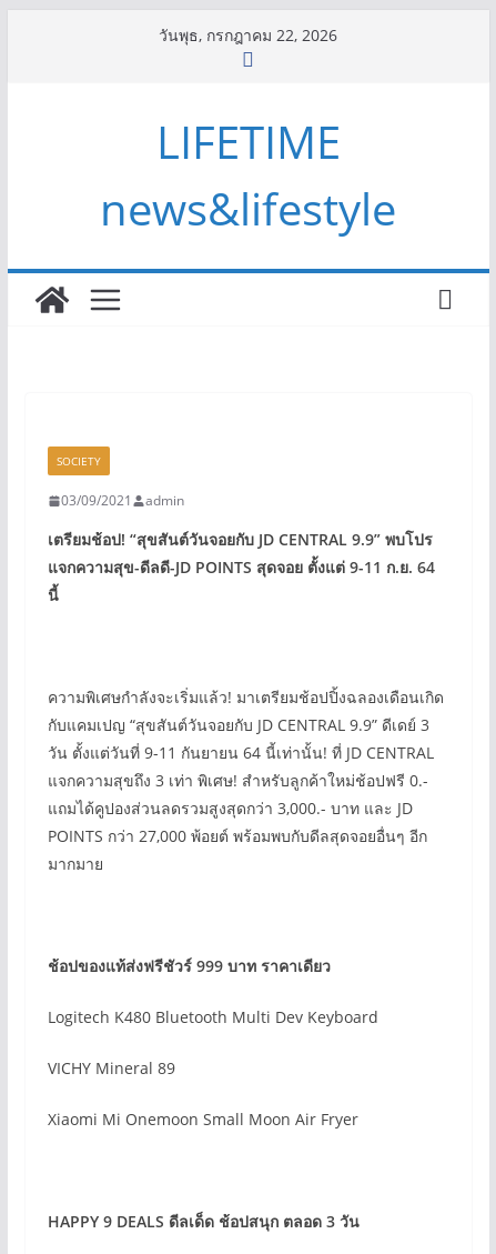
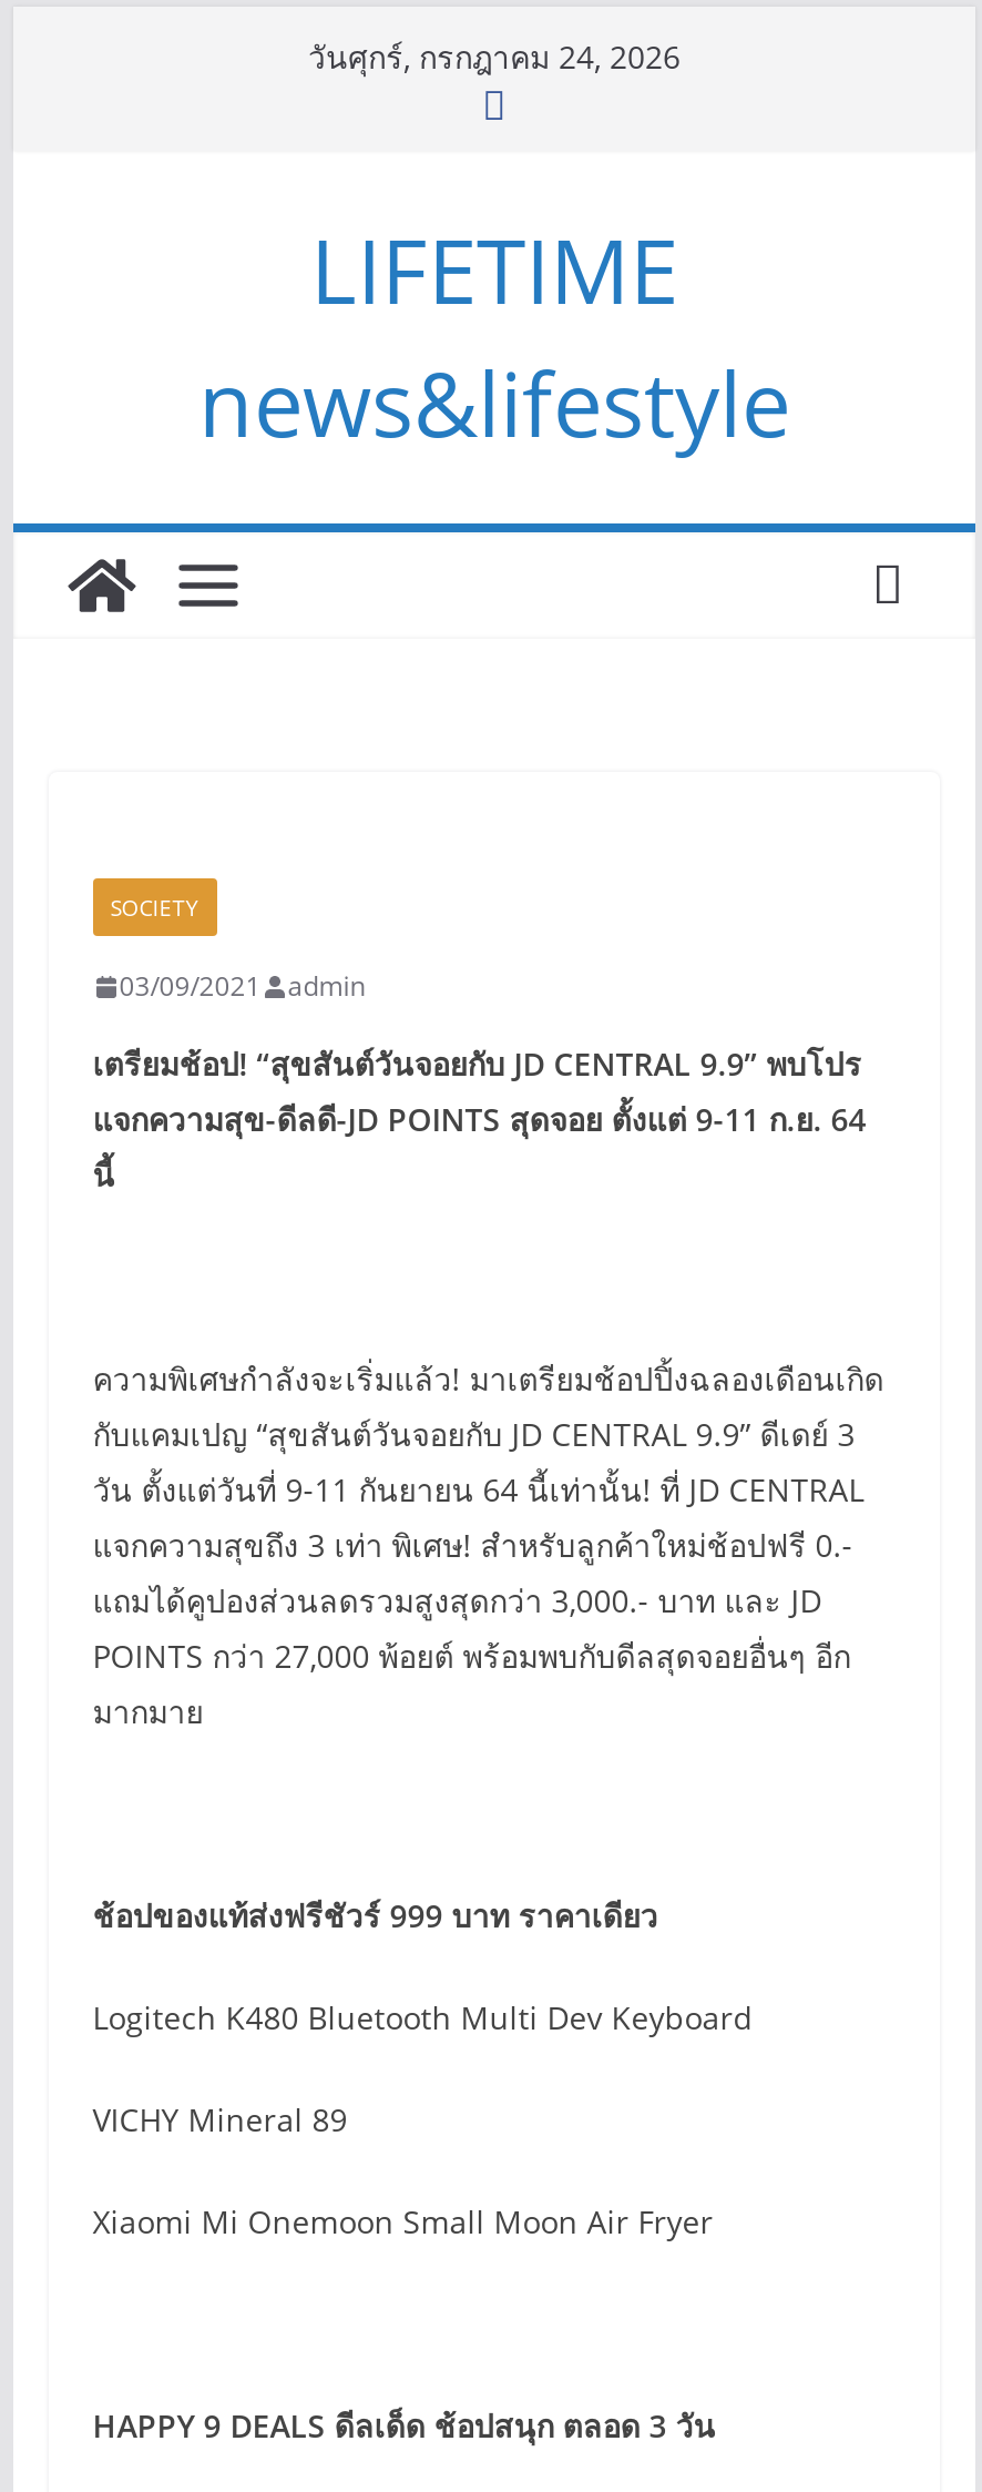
- วันพุธ, กรกฎาคม 22, 2026
+ วันศุกร์, กรกฎาคม 24, 2026
